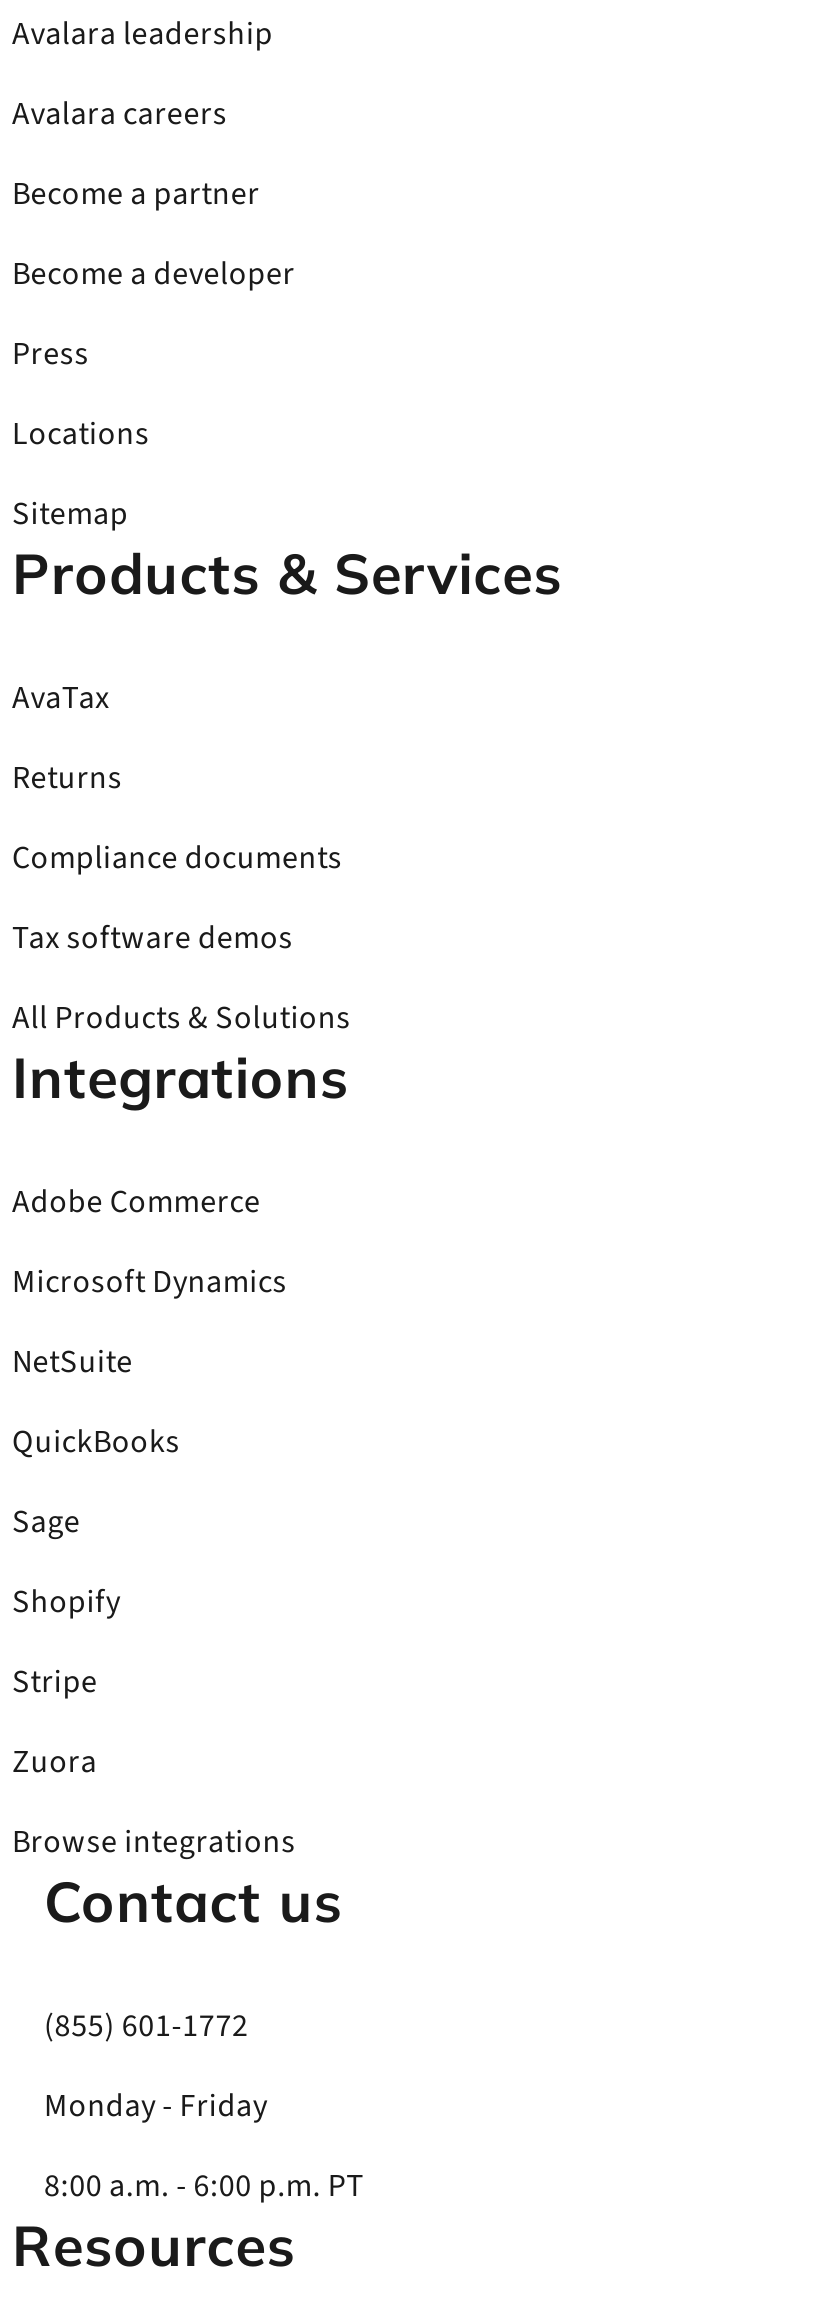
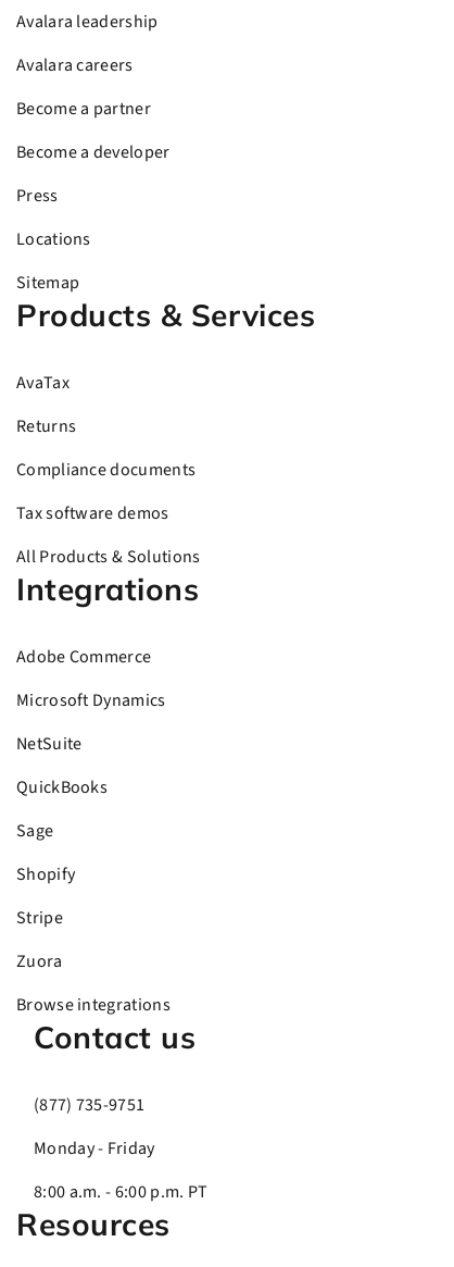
- (855) 601-1772
+ (877) 735-9751
